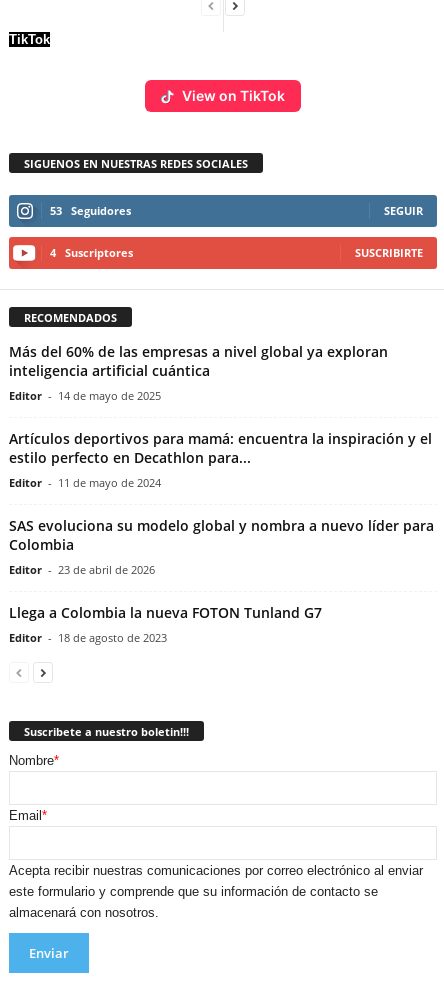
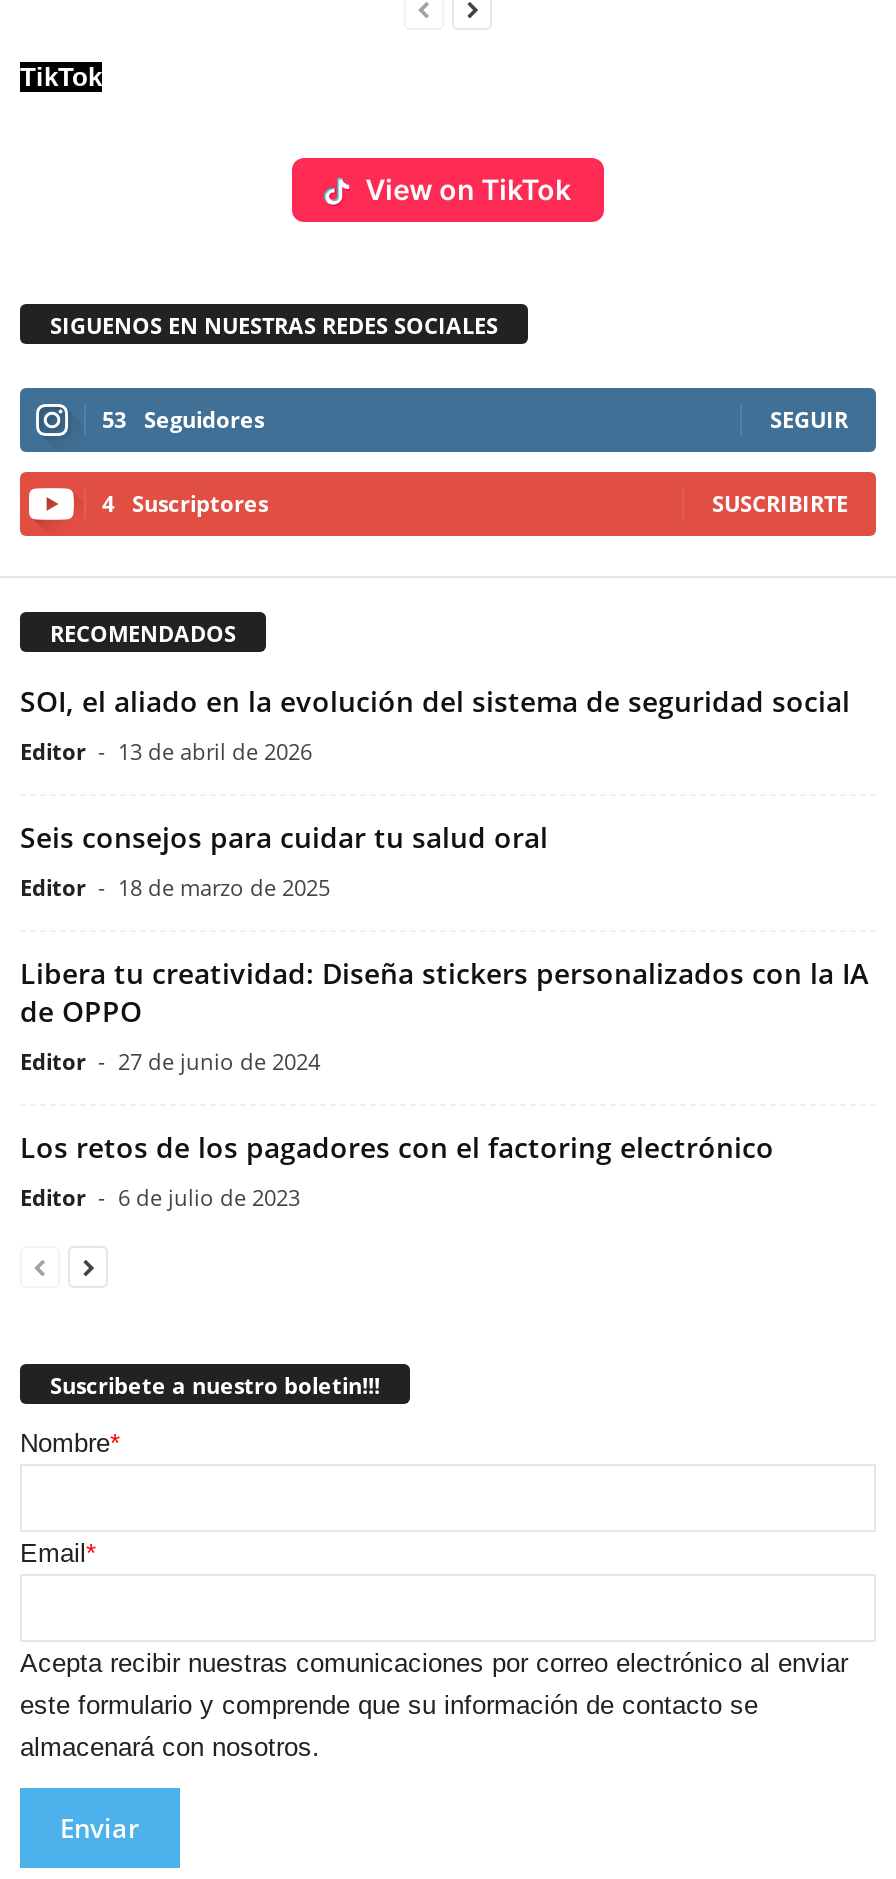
- Más del 60% de las empresas a nivel global ya exploran
- inteligencia artificial cuántica
- Editor - 14 de mayo de 2025
+ SOI, el aliado en la evolución del sistema de seguridad social
+ Editor - 13 de abril de 2026

- Artículos deportivos para mamá: encuentra la inspiración y el
- estilo perfecto en Decathlon para...
- Editor - 11 de mayo de 2024
+ Seis consejos para cuidar tu salud oral
+ Editor - 18 de marzo de 2025

- SAS evoluciona su modelo global y nombra a nuevo líder para
- Colombia
- Editor - 23 de abril de 2026
+ Libera tu creatividad: Diseña stickers personalizados con la IA
+ de OPPO
+ Editor - 27 de junio de 2024

- Llega a Colombia la nueva FOTON Tunland G7
- Editor - 18 de agosto de 2023
+ Los retos de los pagadores con el factoring electrónico
+ Editor - 6 de julio de 2023
